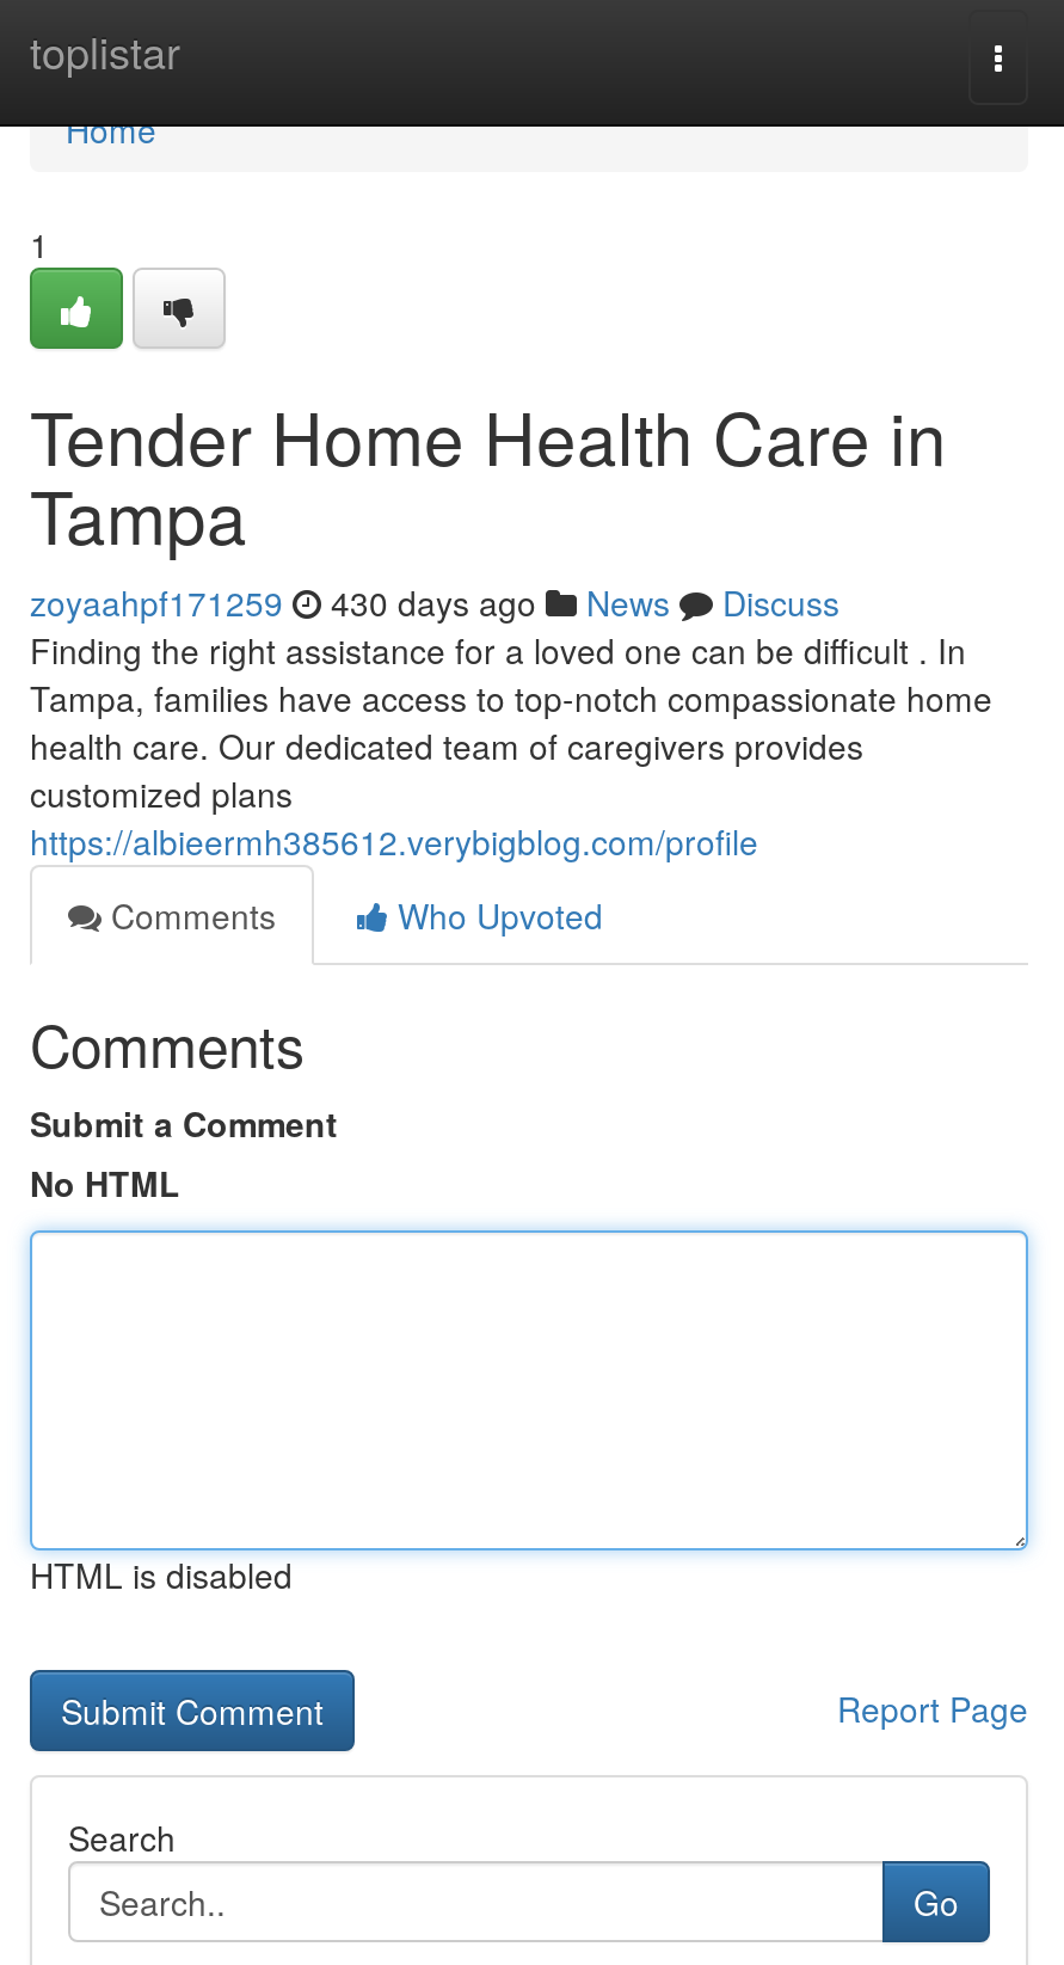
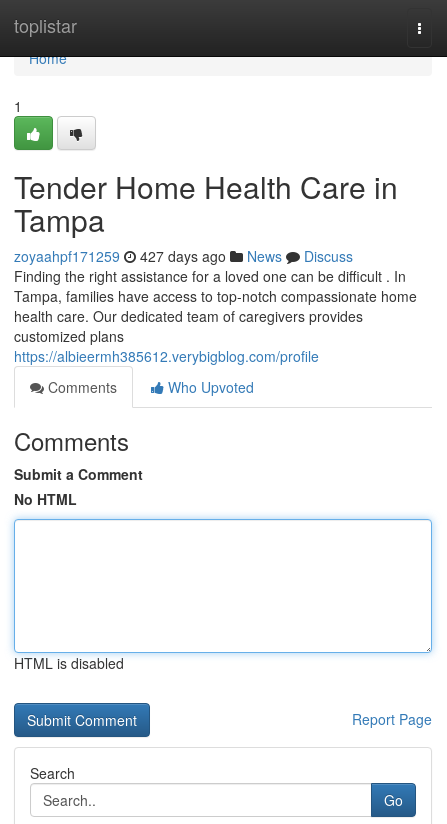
- zoyaahpf171259 430 days ago News Discuss
+ zoyaahpf171259 427 days ago News Discuss
